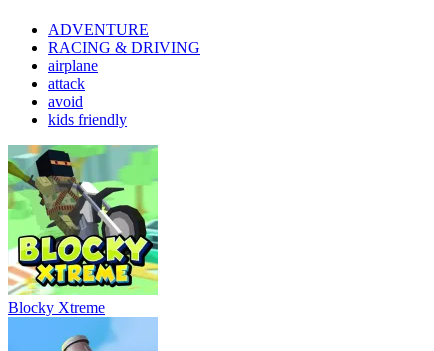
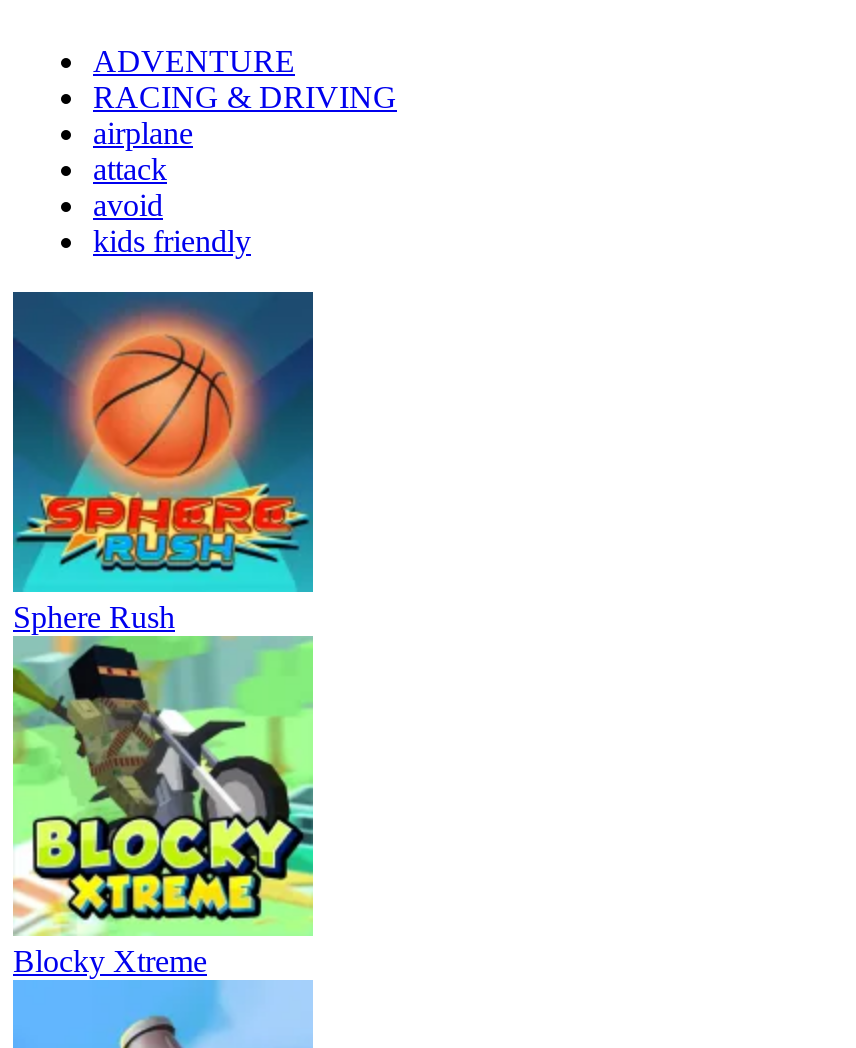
+ [image]
+ Sphere Rush
